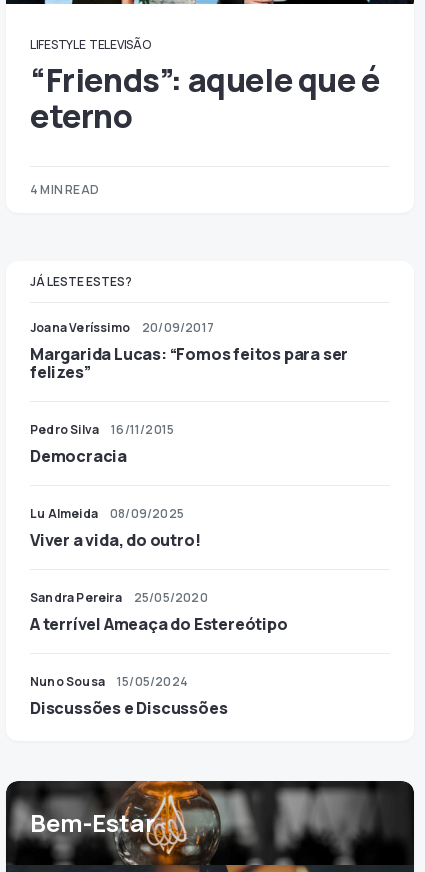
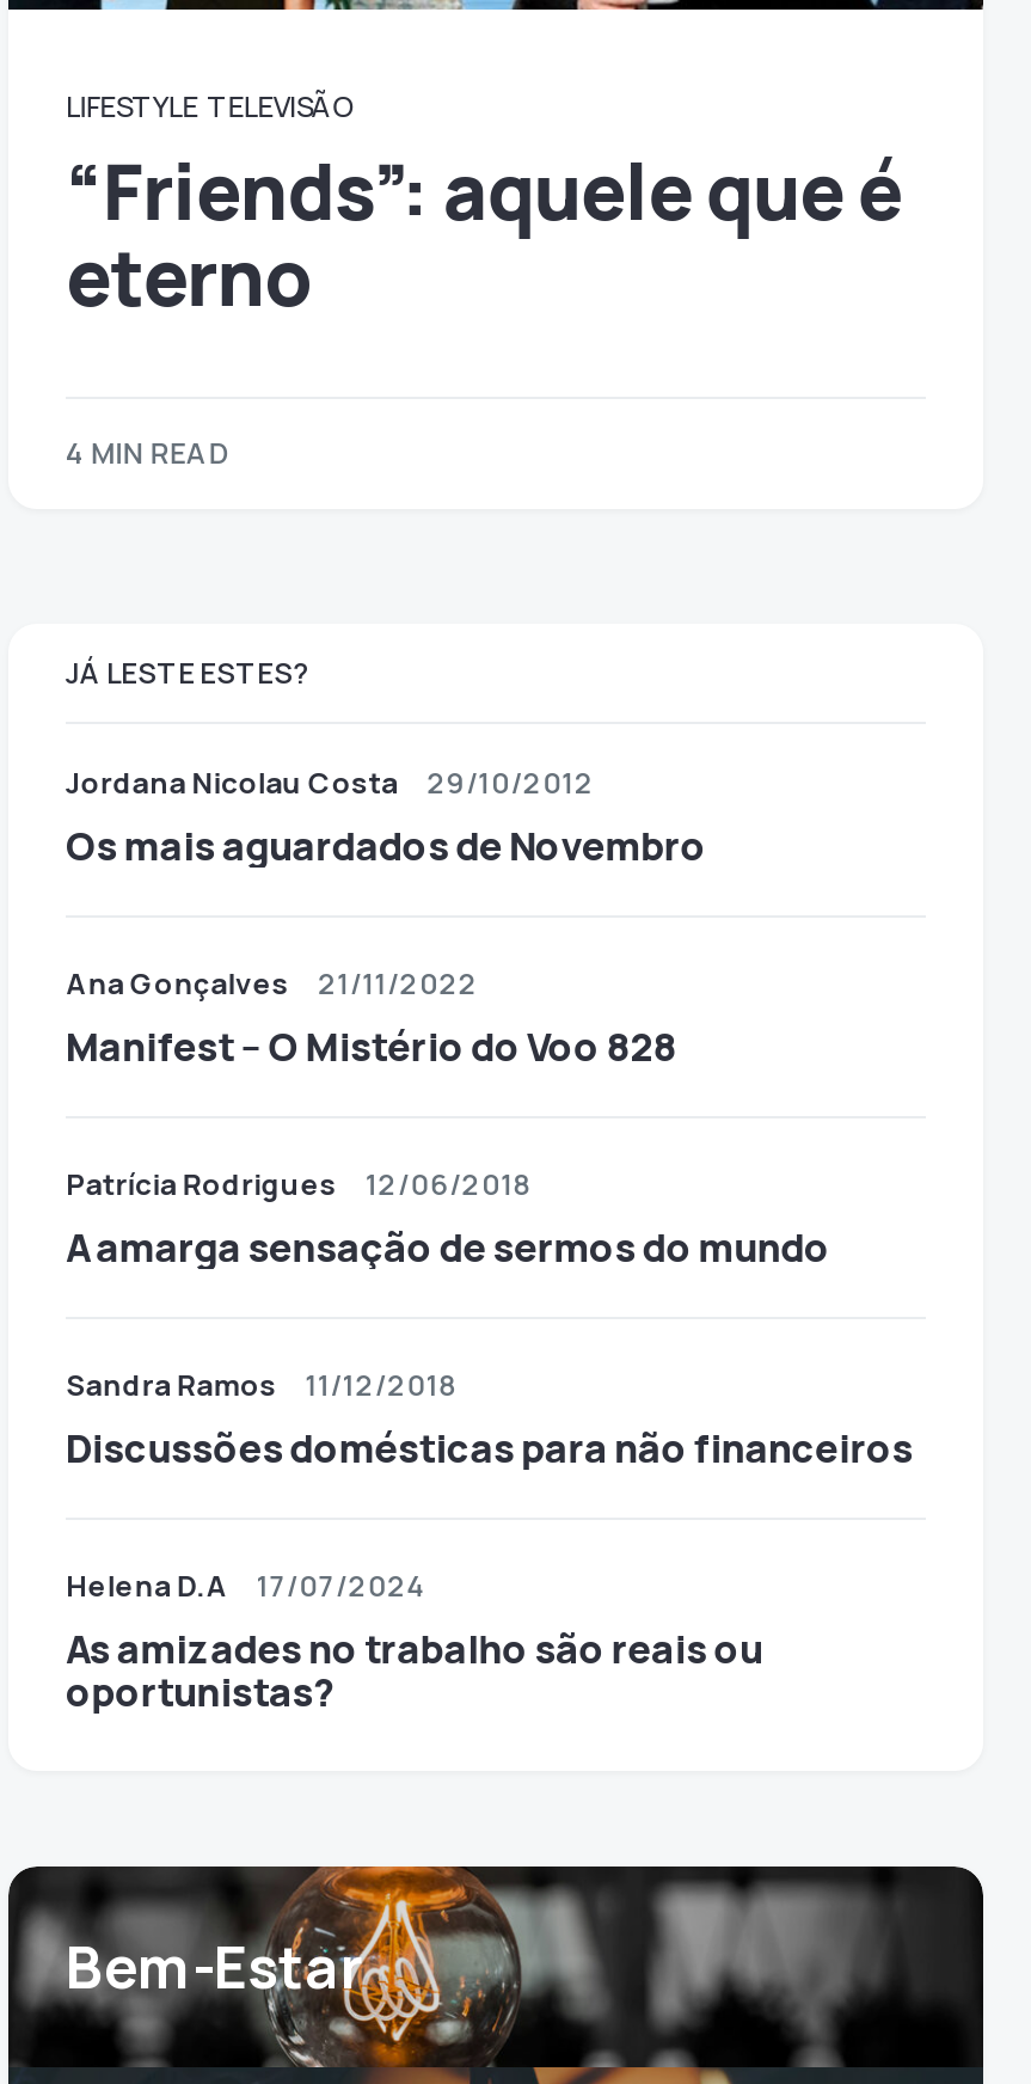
- Joana Veríssimo
- 20/09/2017
- Margarida Lucas: “Fomos feitos para ser
- felizes”
+ Jordana Nicolau Costa
+ 29/10/2012
+ Os mais aguardados de Novembro

- Pedro Silva
- 16/11/2015
- Democracia
+ Ana Gonçalves
+ 21/11/2022
+ Manifest – O Mistério do Voo 828

- Lu Almeida
- 08/09/2025
- Viver a vida, do outro!
+ Patrícia Rodrigues
+ 12/06/2018
+ A amarga sensação de sermos do mundo

- Sandra Pereira
- 25/05/2020
- A terrível Ameaça do Estereótipo
+ Sandra Ramos
+ 11/12/2018
+ Discussões domésticas para não financeiros

- Nuno Sousa
- 15/05/2024
- Discussões e Discussões
+ Helena D.A
+ 17/07/2024
+ As amizades no trabalho são reais ou
+ oportunistas?
